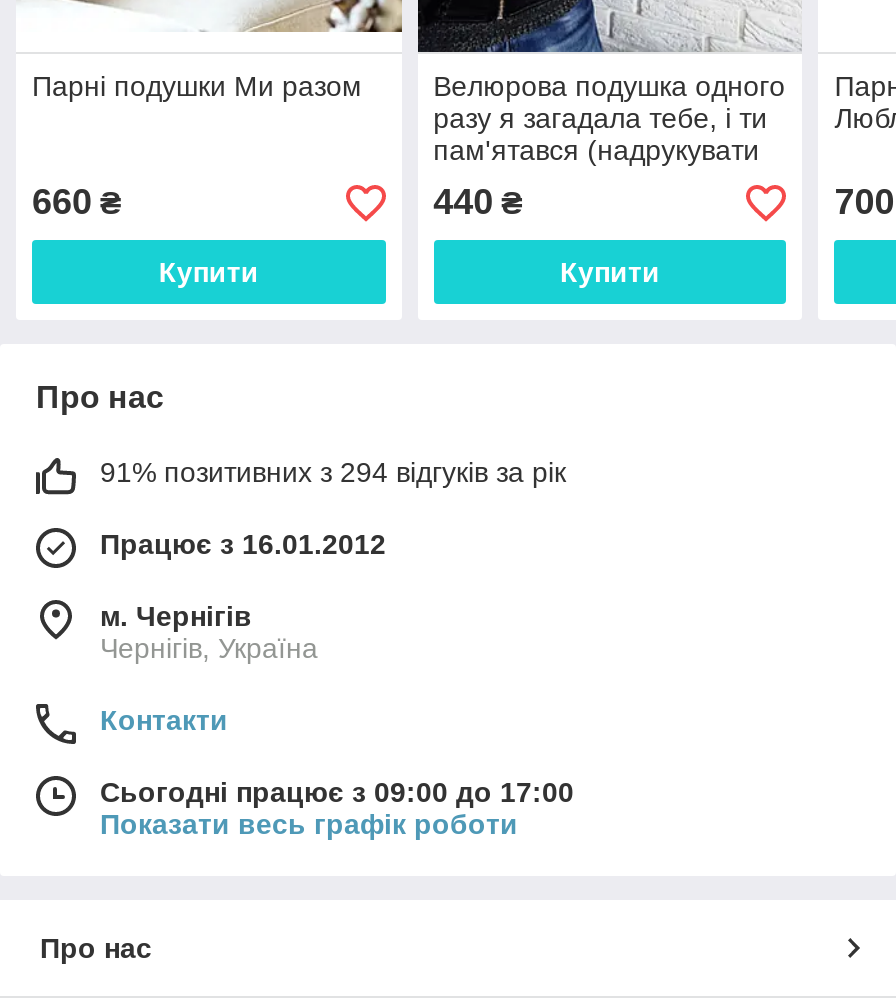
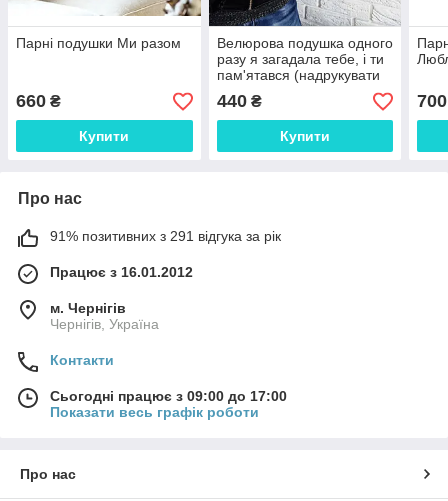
- 91% позитивних з 294 відгуків за рік
+ 91% позитивних з 291 відгука за рік
